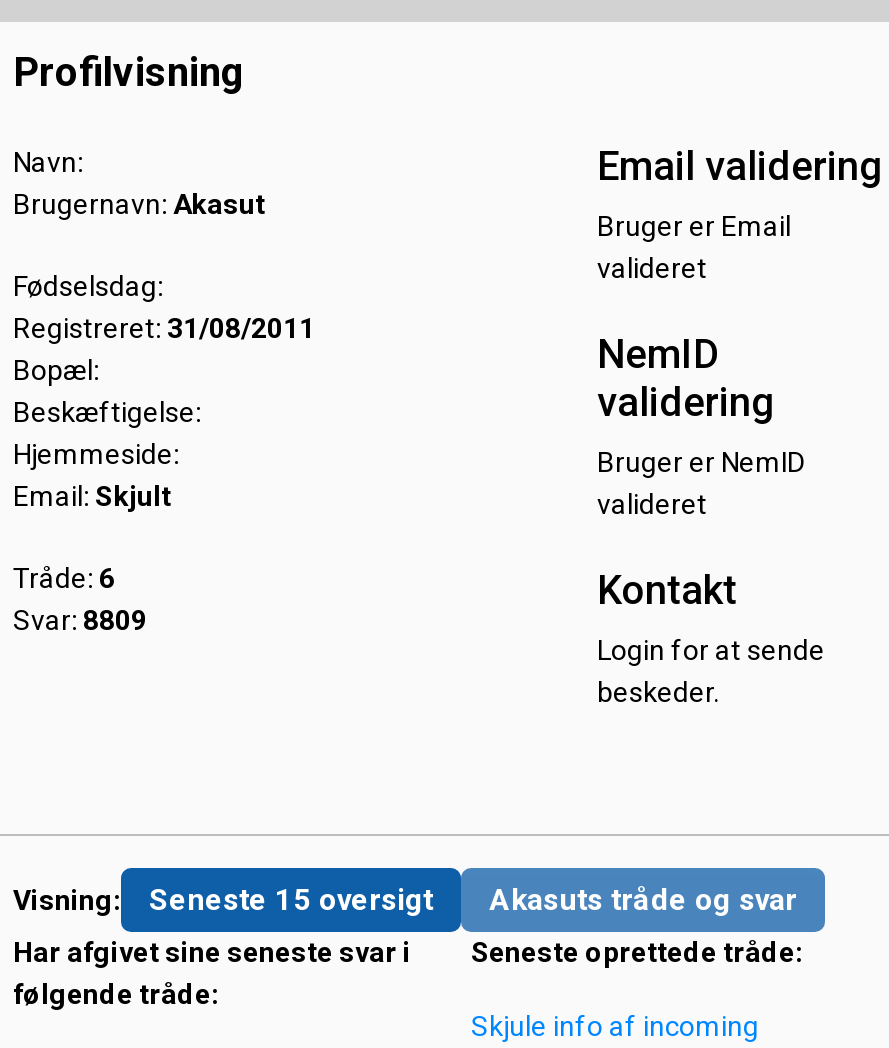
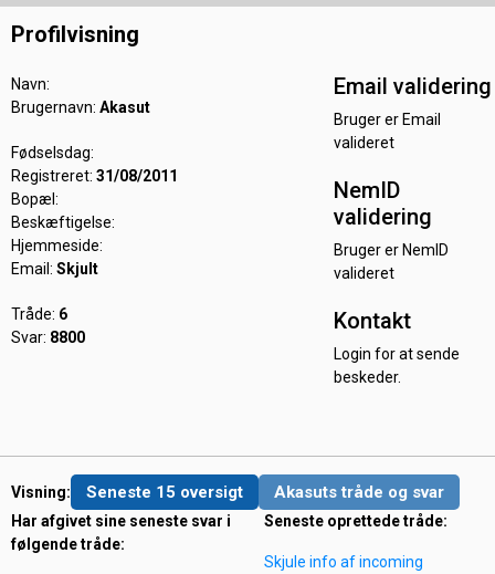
- Svar: 8809
+ Svar: 8800
